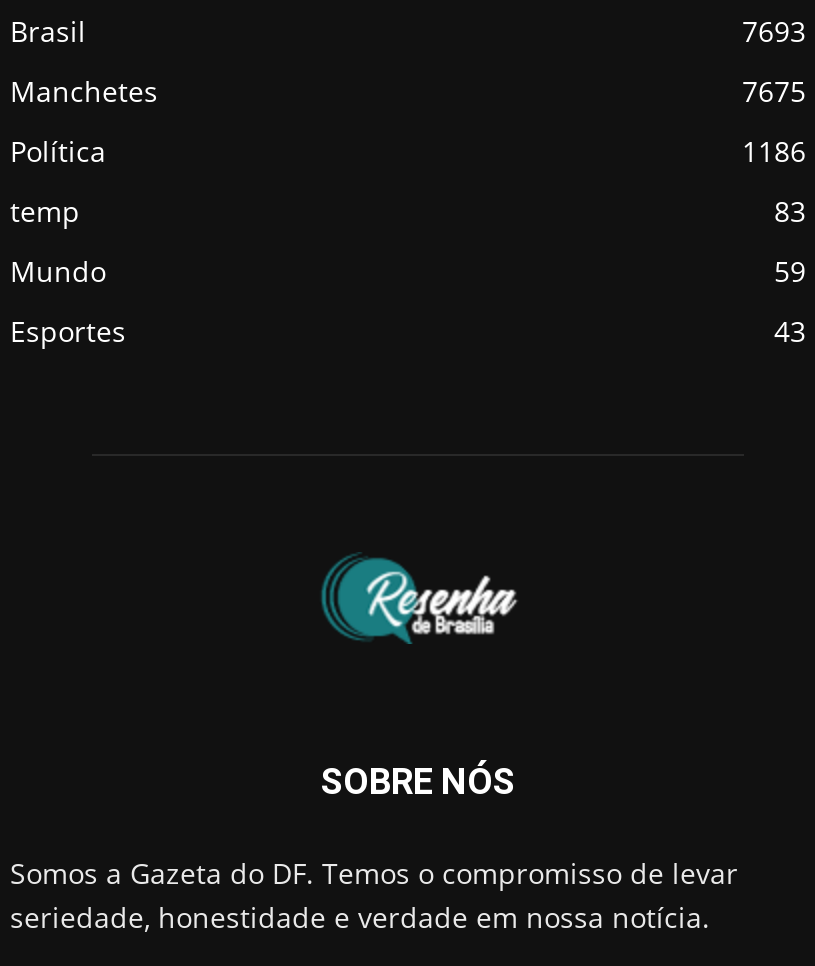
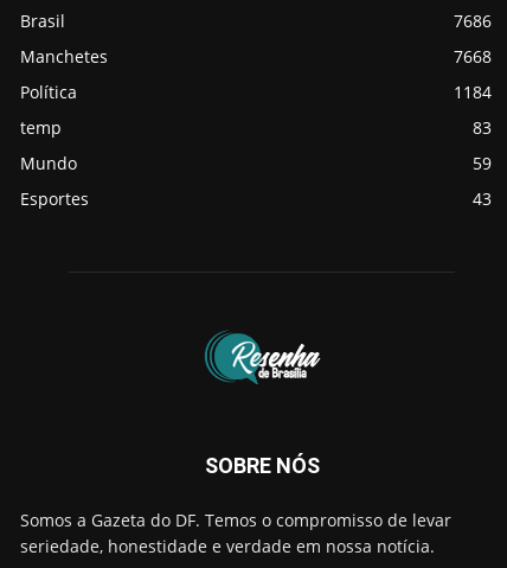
- 7693
+ 7686

- 7675
+ 7668

- 1186
+ 1184
